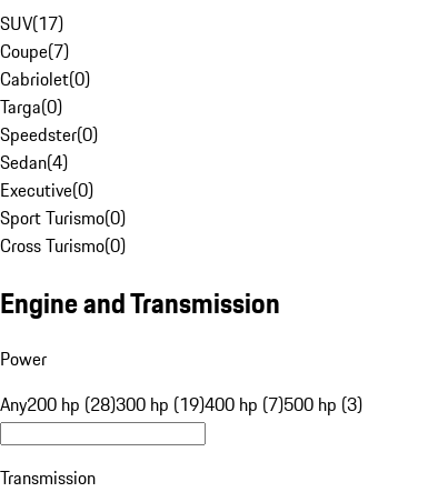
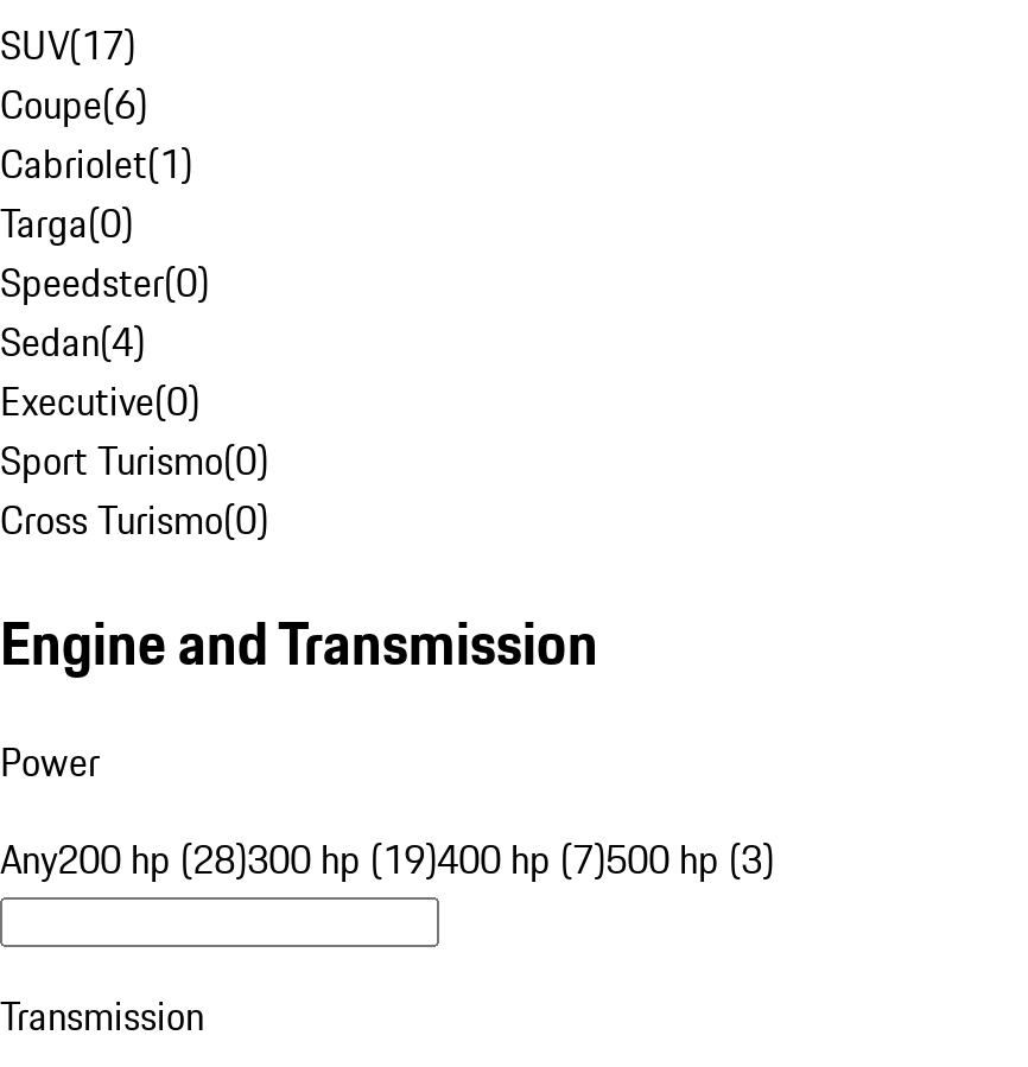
- Coupe(7)
+ Coupe(6)

- Cabriolet(0)
+ Cabriolet(1)
